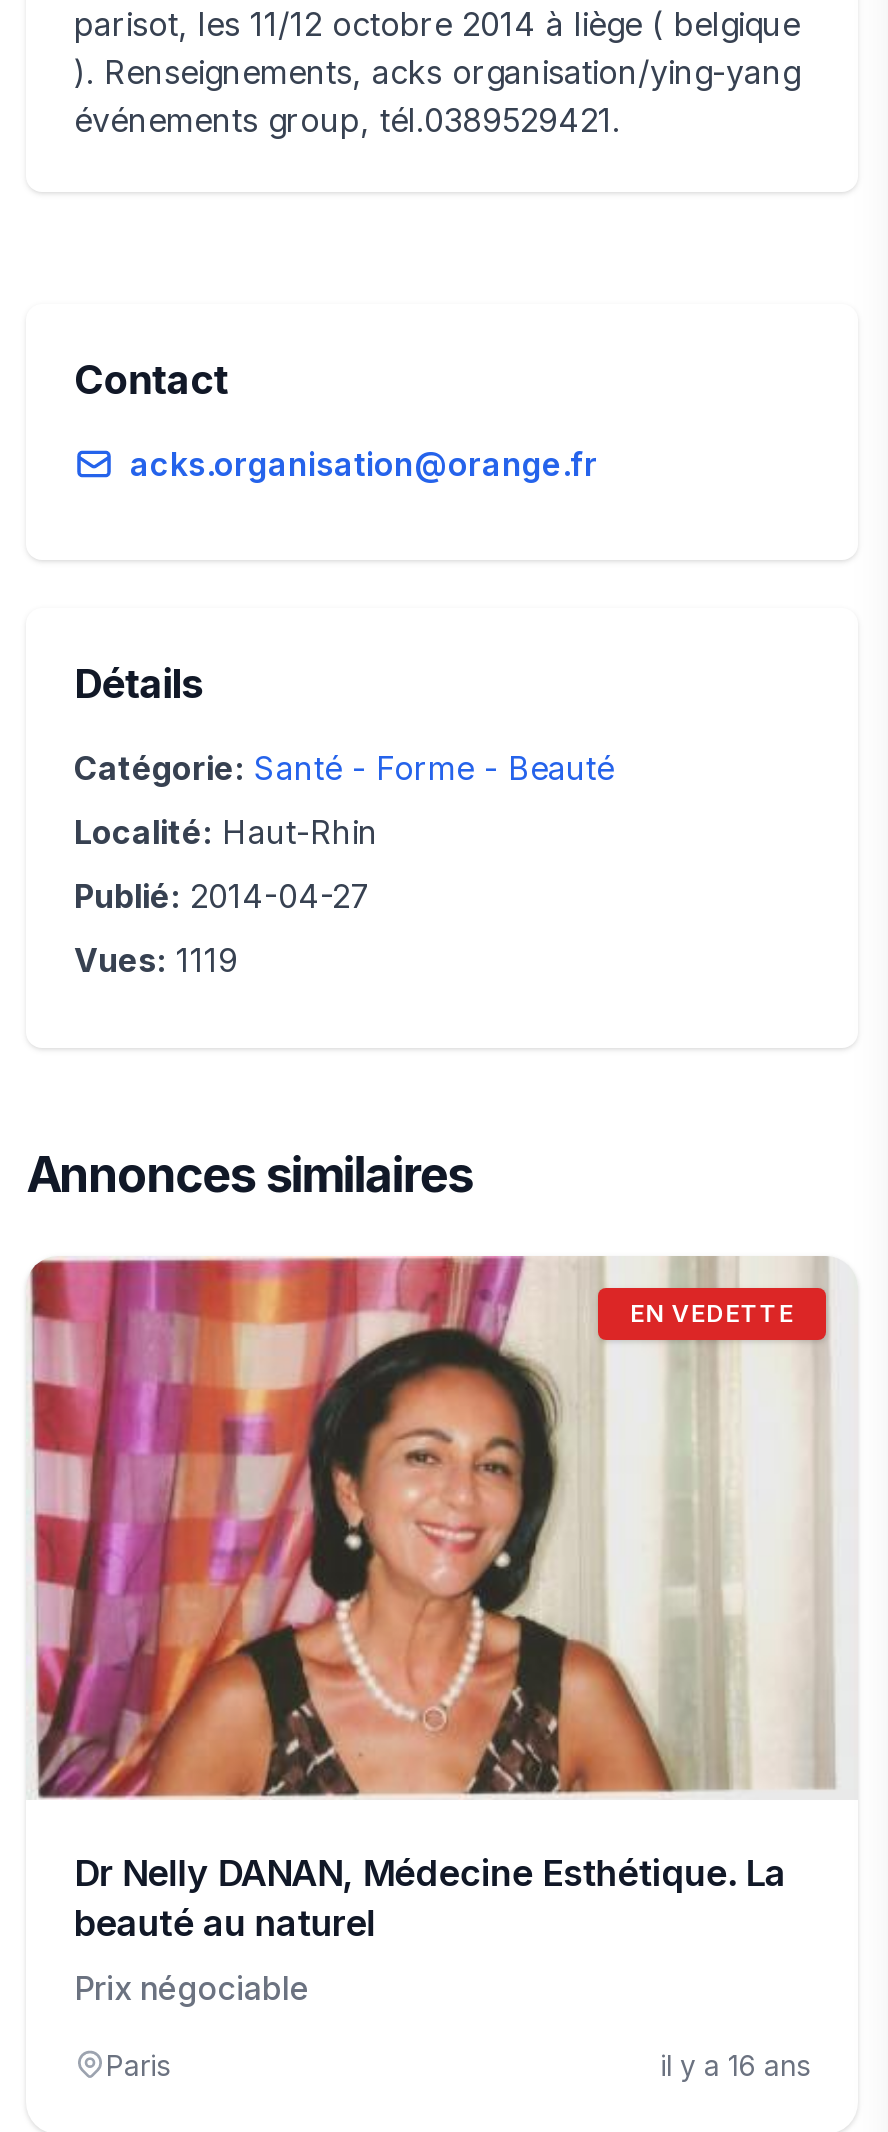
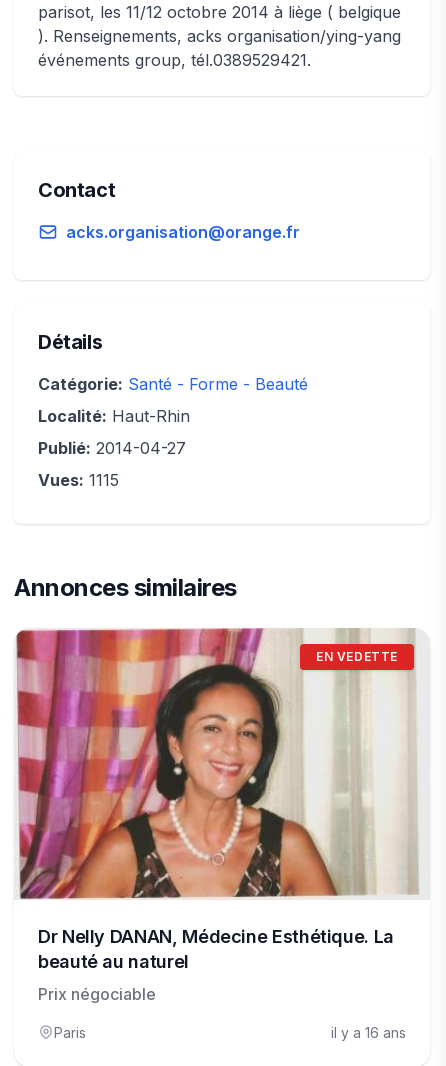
- Vues: 1119
+ Vues: 1115
